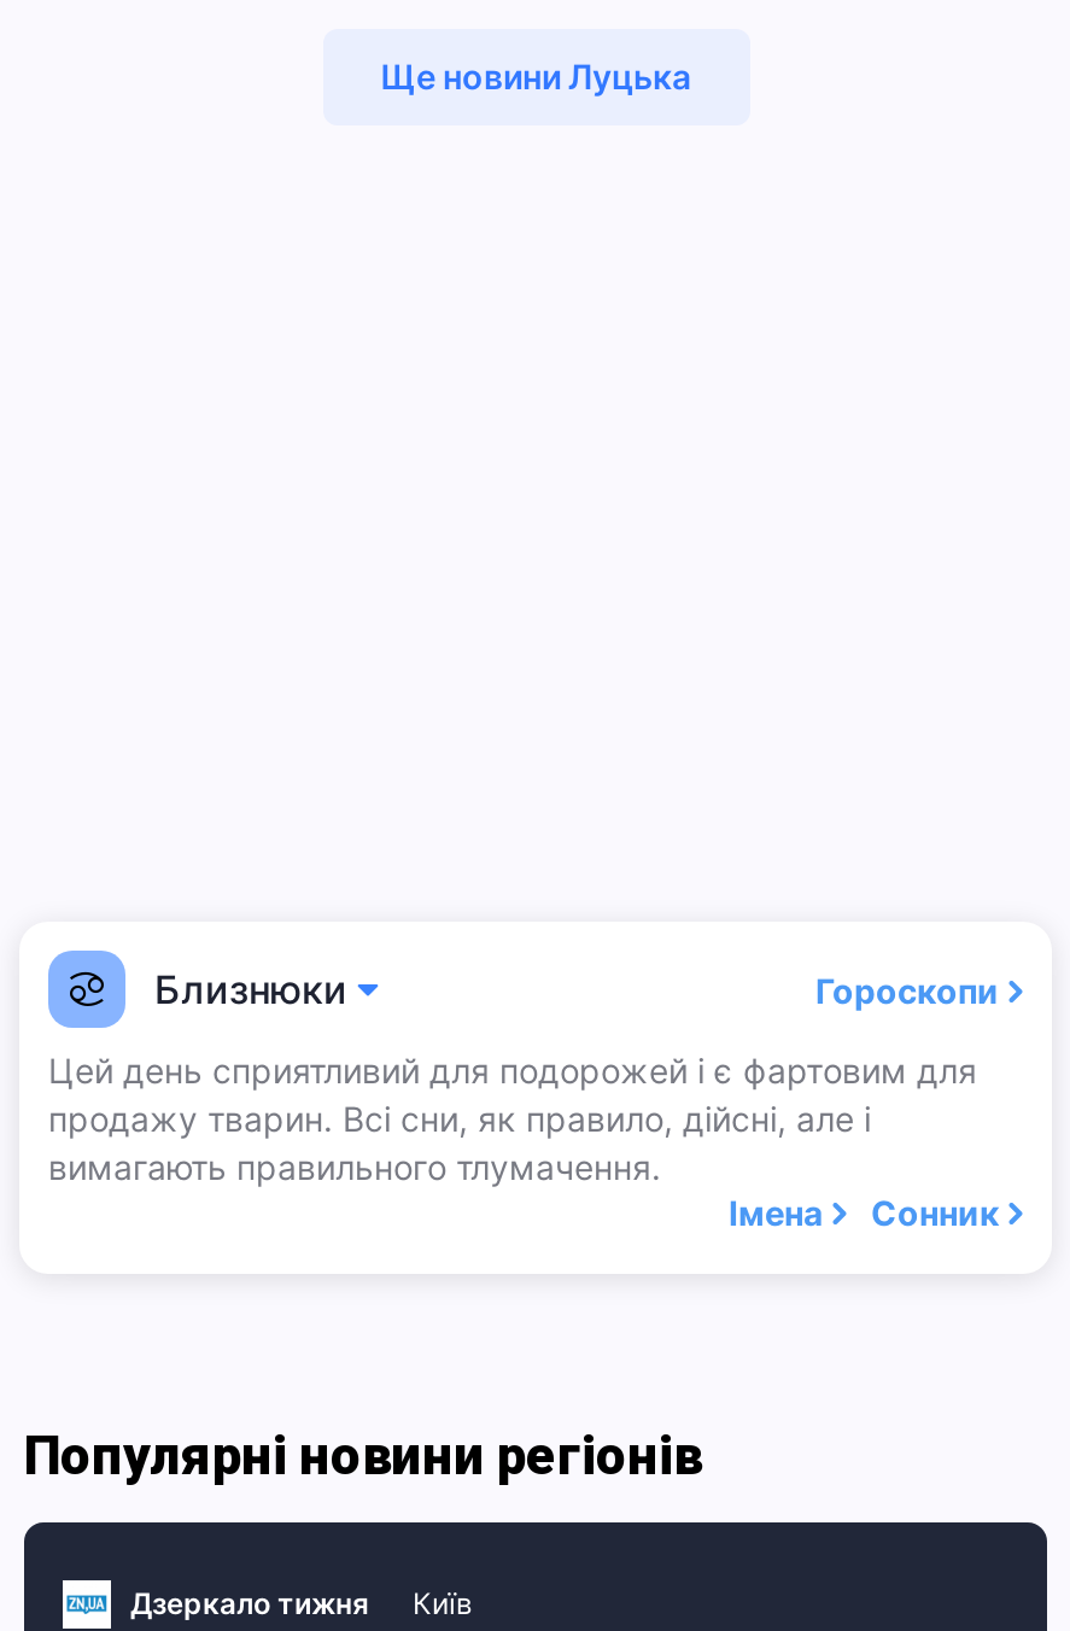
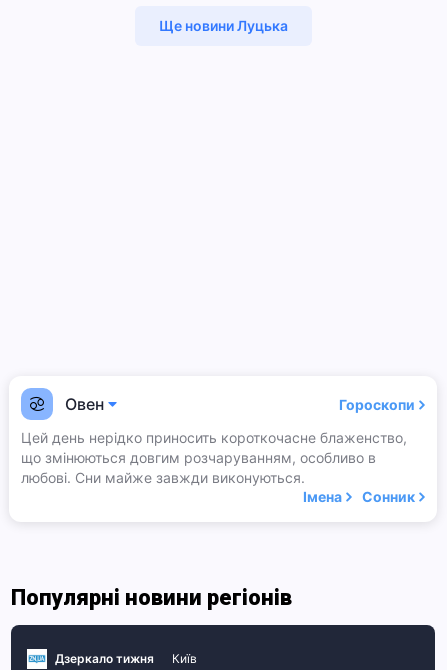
- Близнюки
+ Овен

- Цей день сприятливий для подорожей і є фартовим для
- продажу тварин. Всі сни, як правило, дійсні, але і
- вимагають правильного тлумачення.
+ Цей день нерідко приносить короткочасне блаженство,
+ що змінюються довгим розчаруванням, особливо в
+ любові. Сни майже завжди виконуються.
